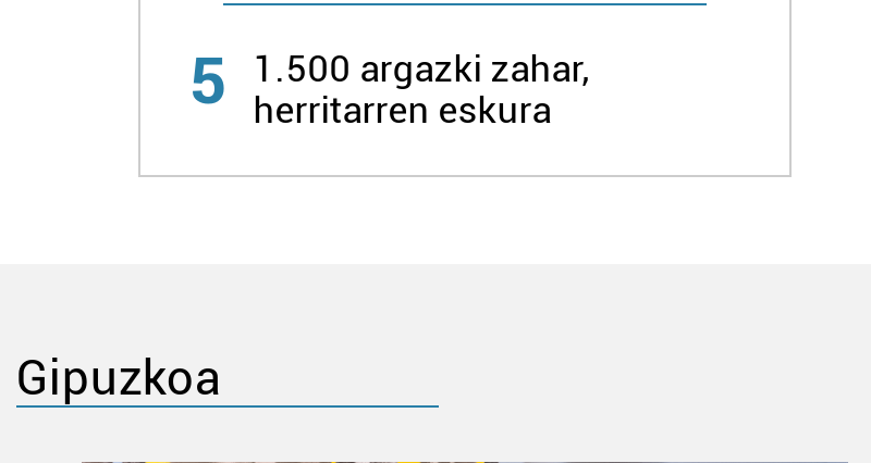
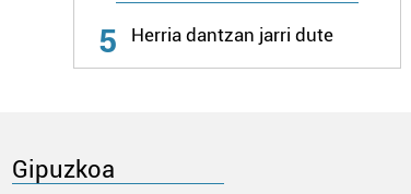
- 1.500 argazki zahar,
- herritarren eskura
+ Herria dantzan jarri dute
